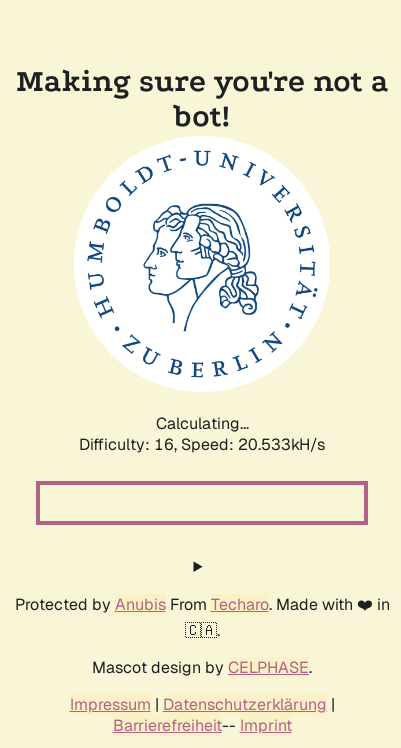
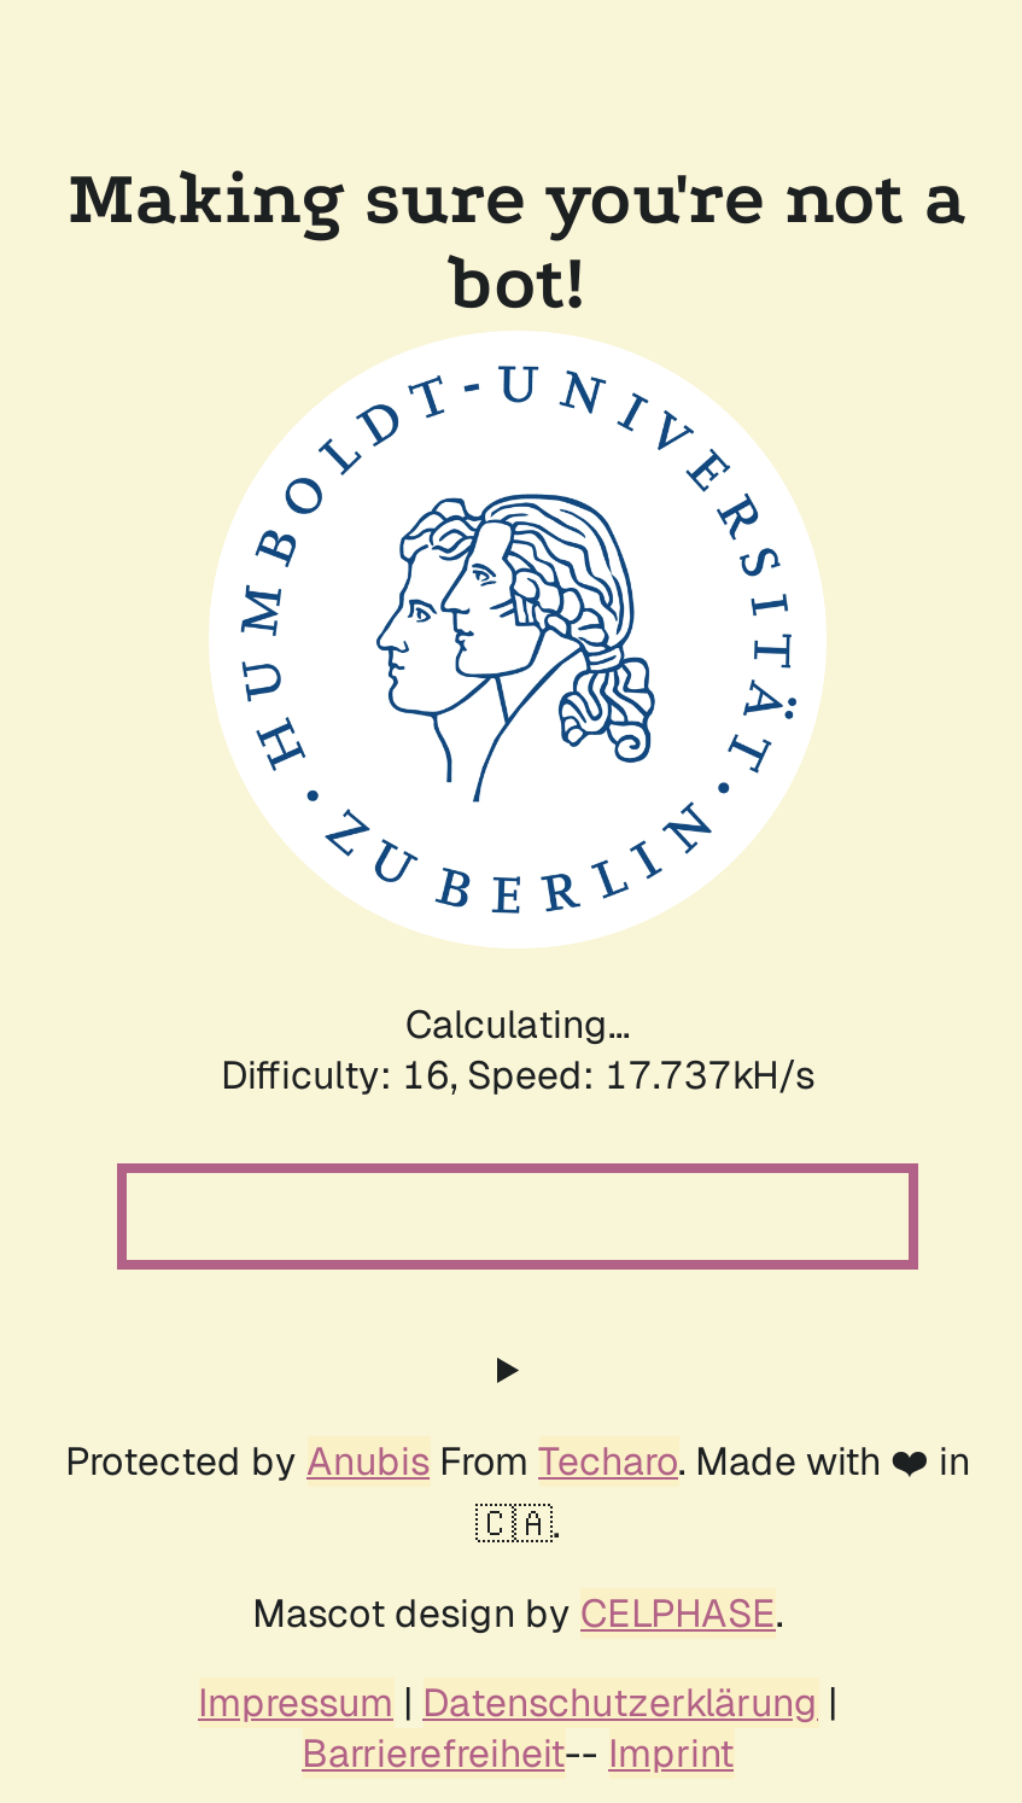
- Difficulty: 16, Speed: 20.533kH/s
+ Difficulty: 16, Speed: 17.737kH/s
